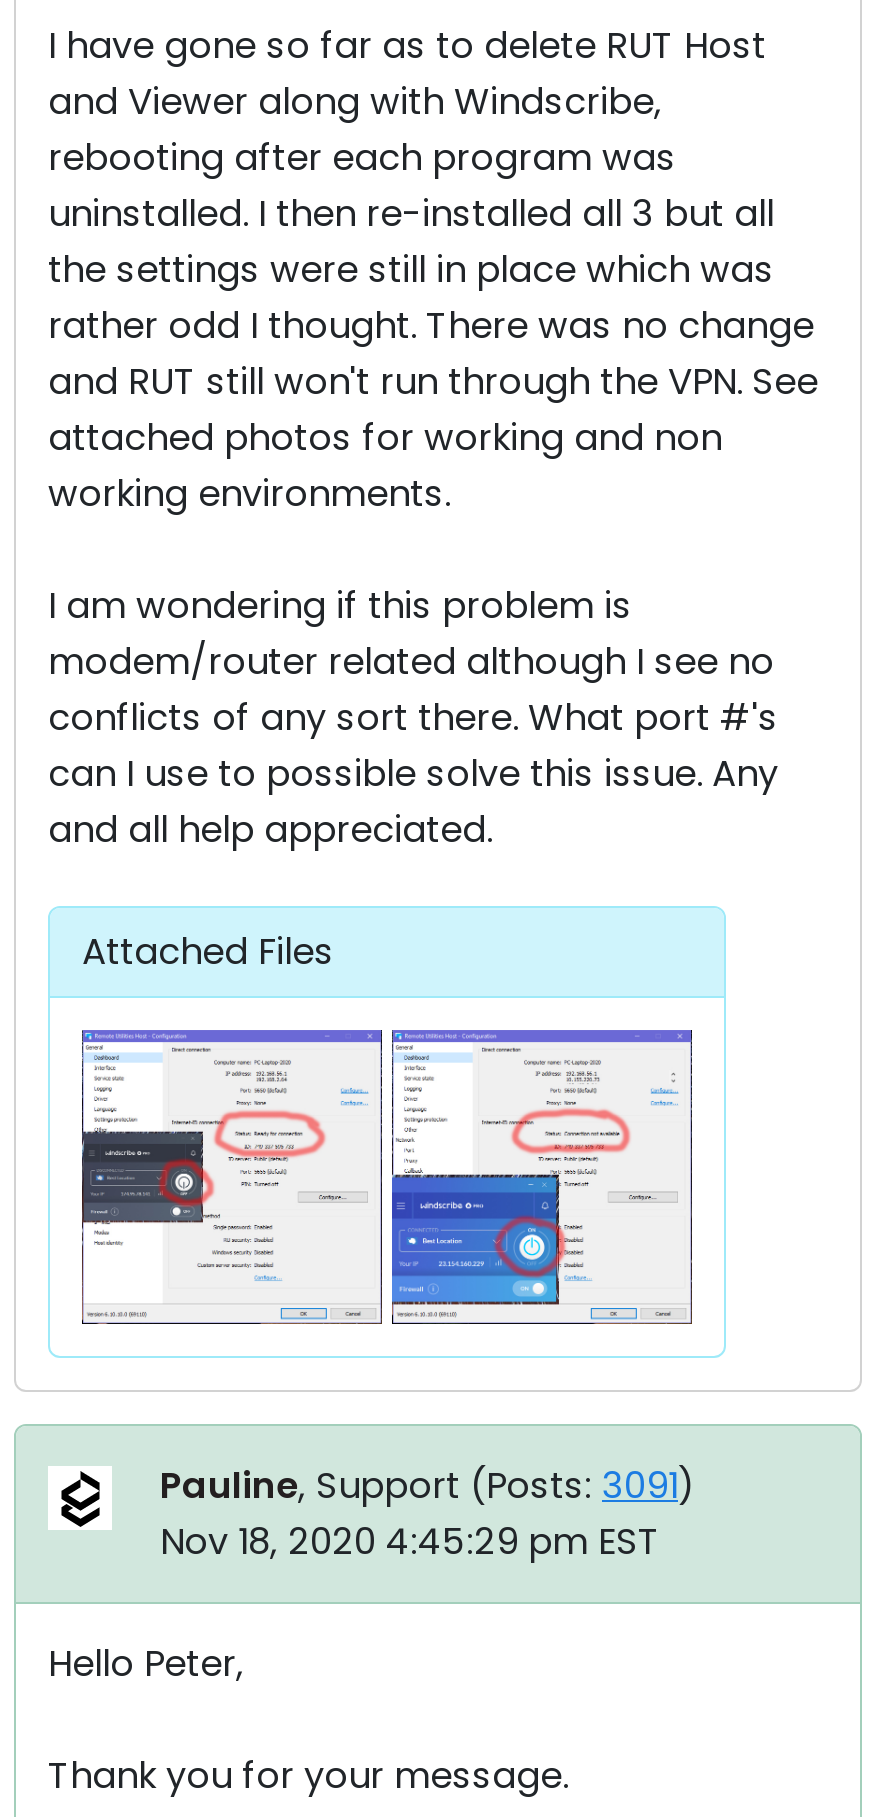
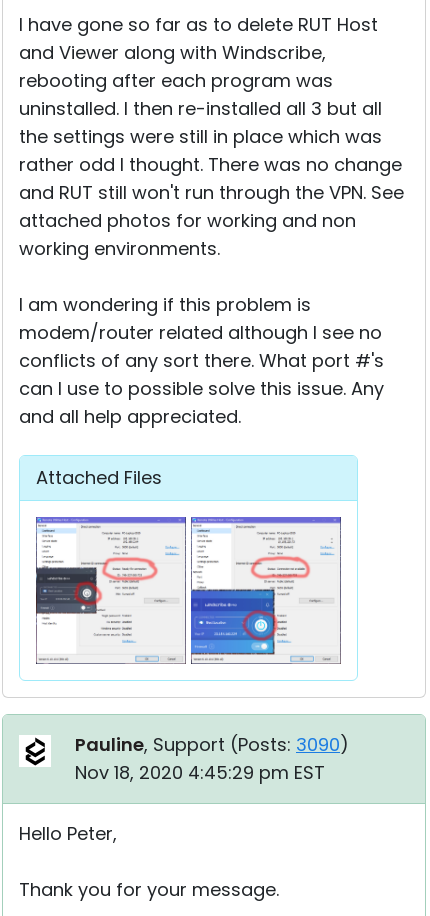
- Pauline, Support (Posts: 3091)
+ Pauline, Support (Posts: 3090)
